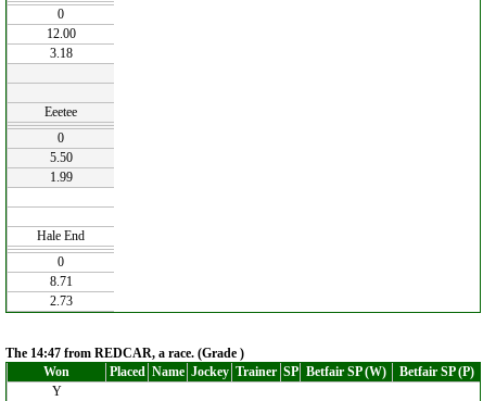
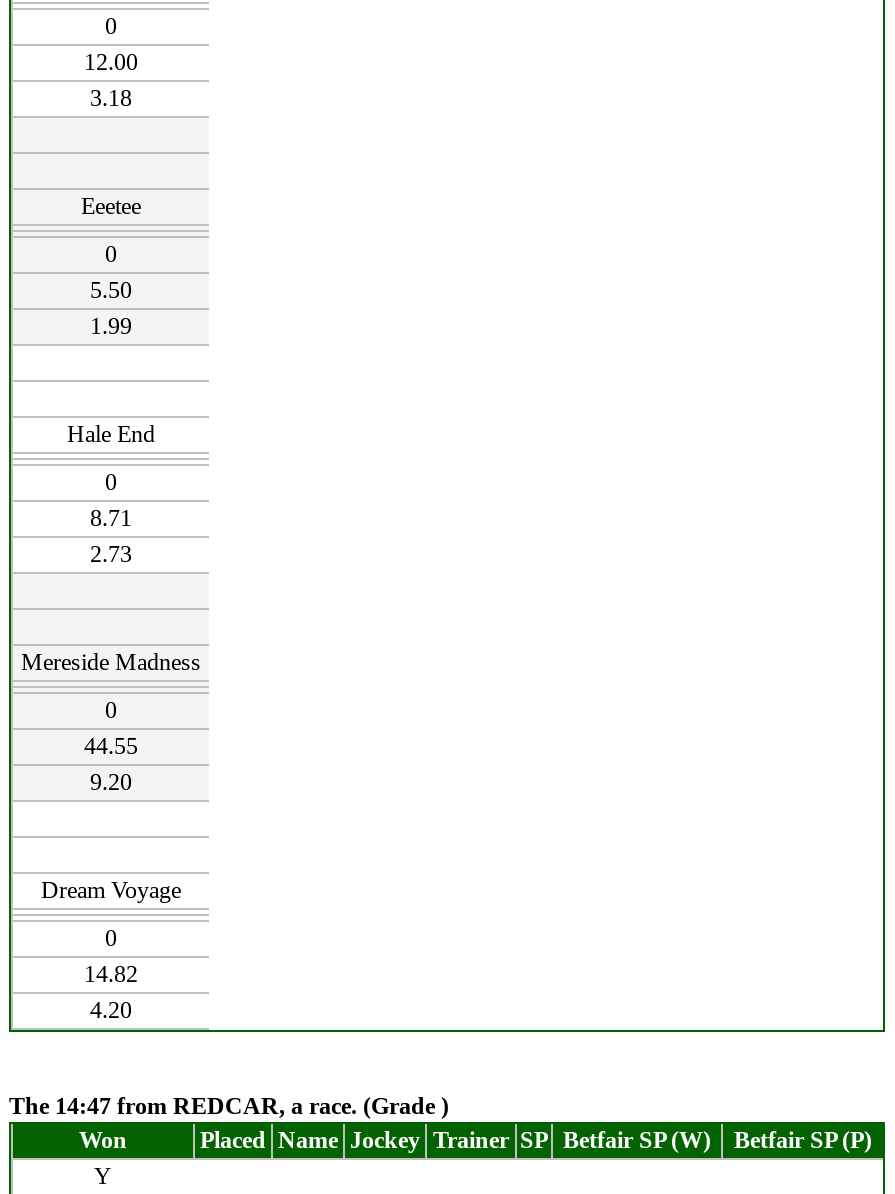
+ Mereside Madness
+ 0
+ 44.55
+ 9.20

+ Dream Voyage
+ 0
+ 14.82
+ 4.20
